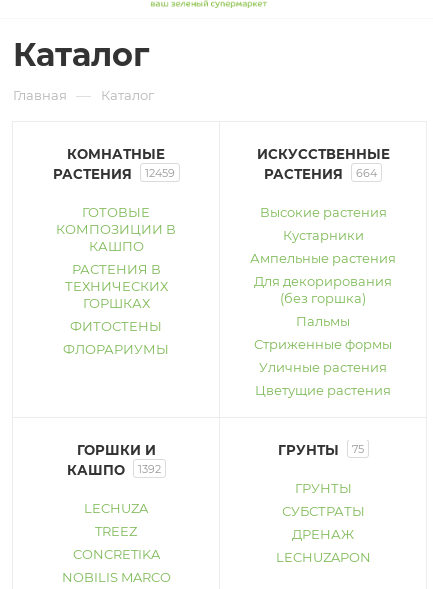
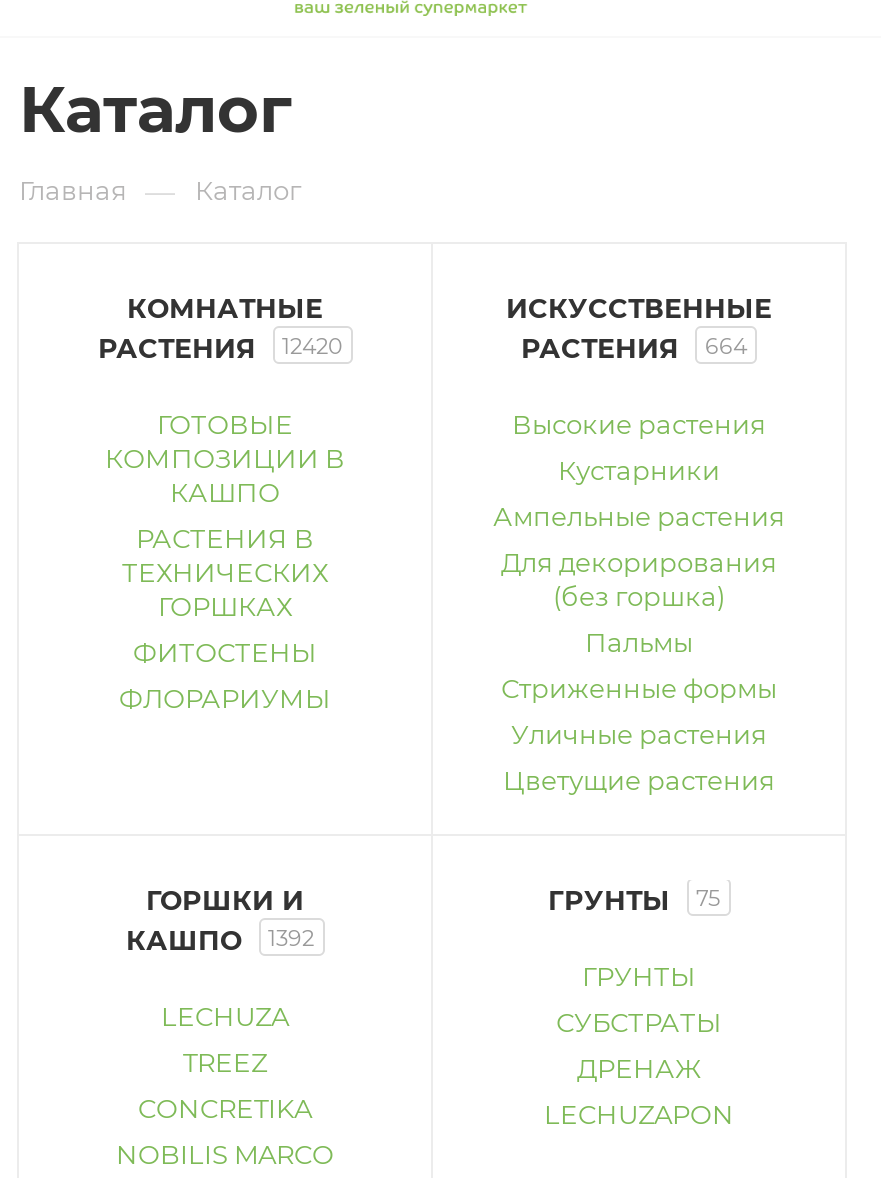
- РАСТЕНИЯ 12459
+ РАСТЕНИЯ 12420
